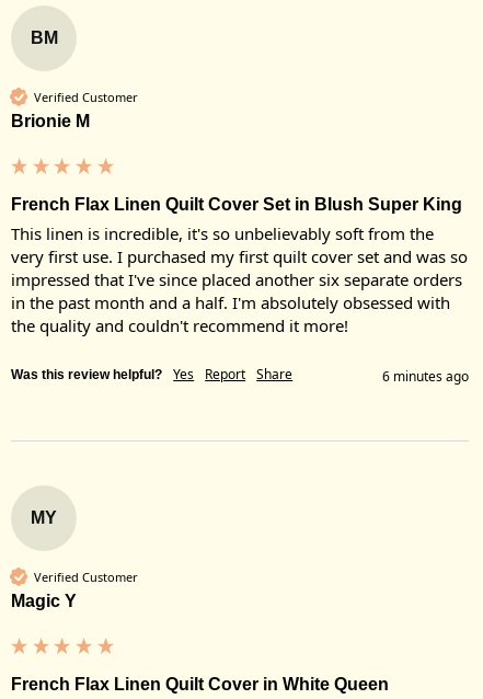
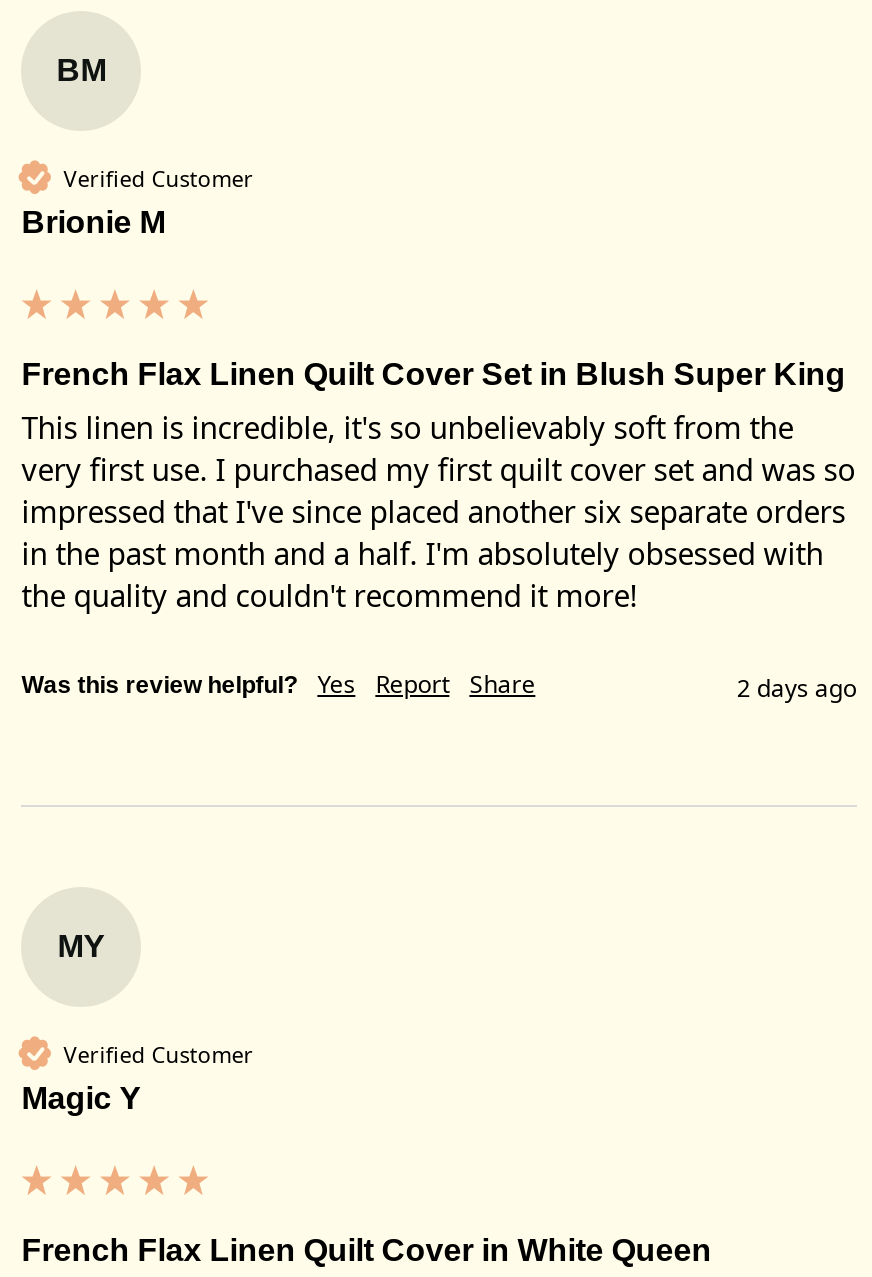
- 6 minutes ago
+ 2 days ago
